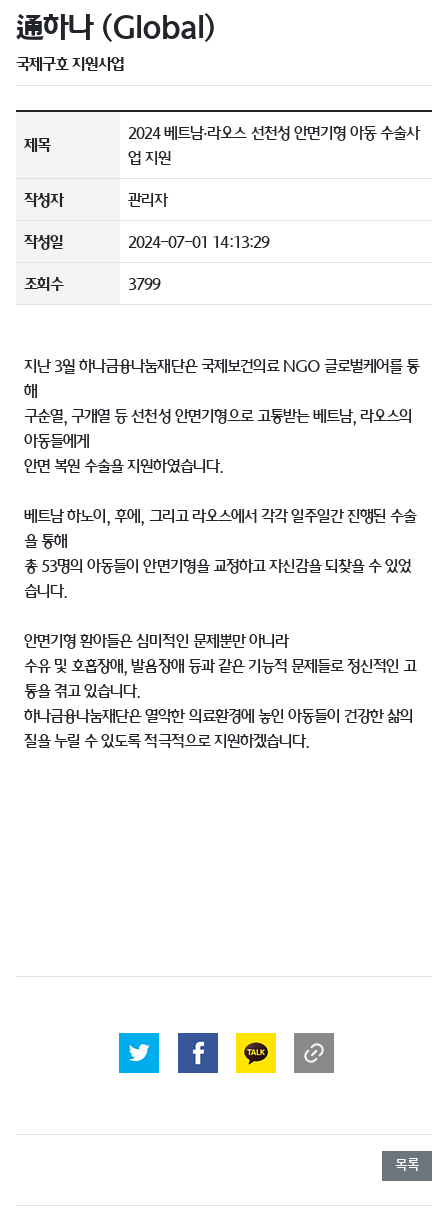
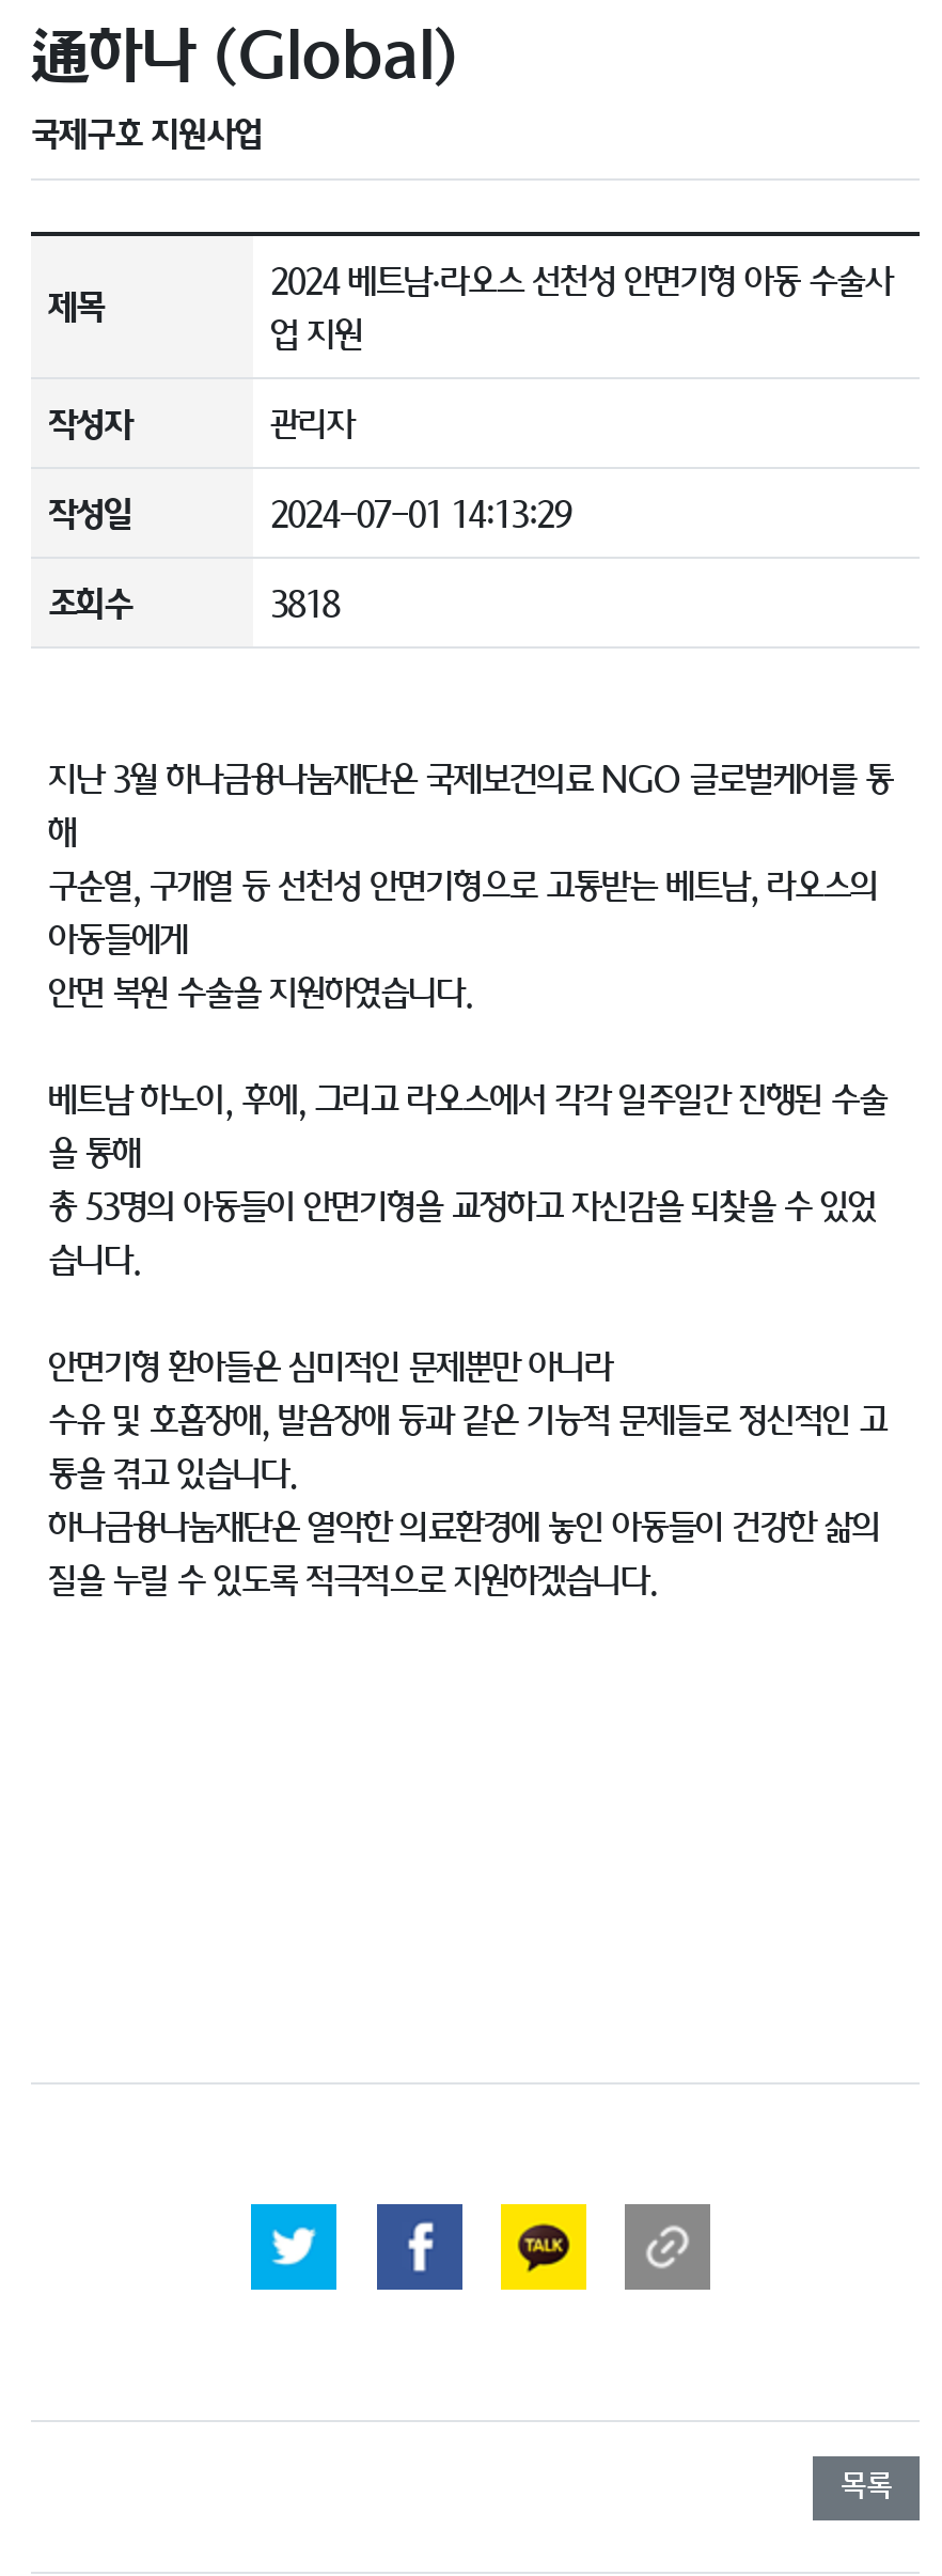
- 3799
+ 3818
